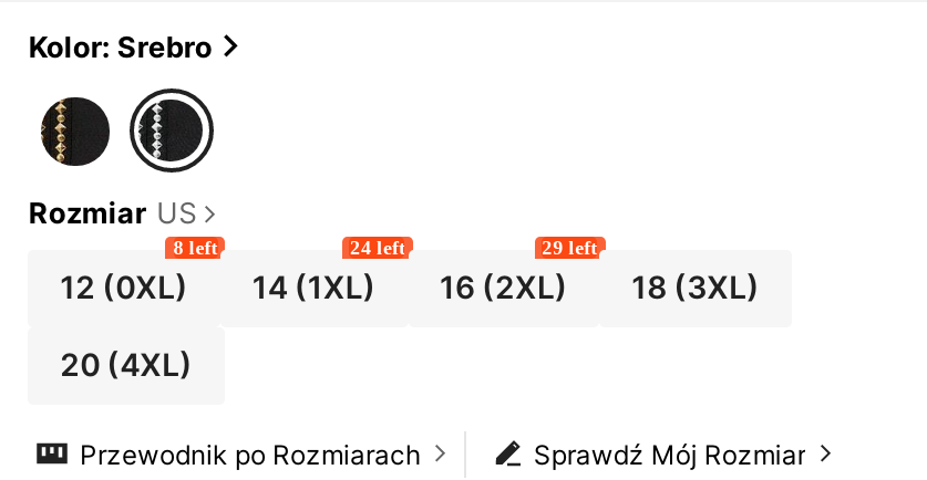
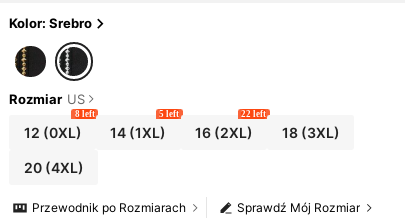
- 24 left
+ 5 left

- 29 left
+ 22 left
